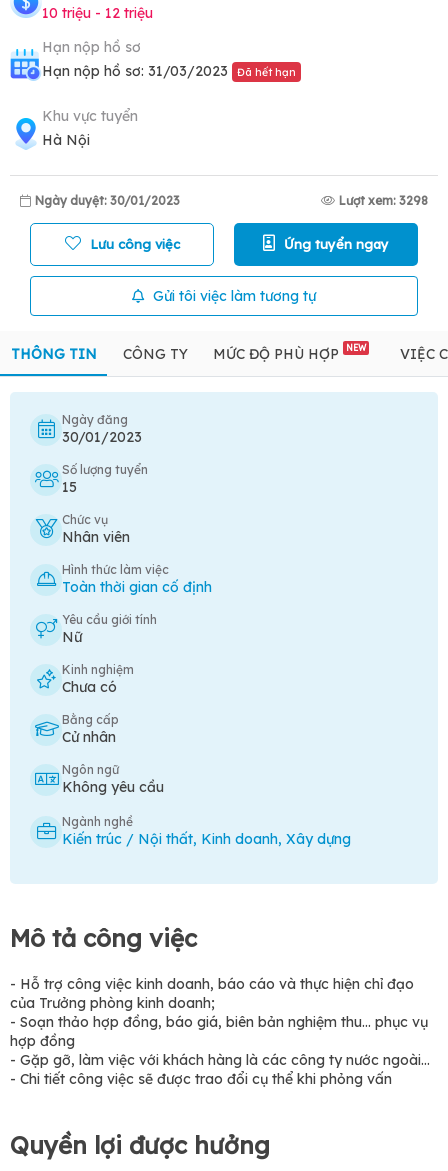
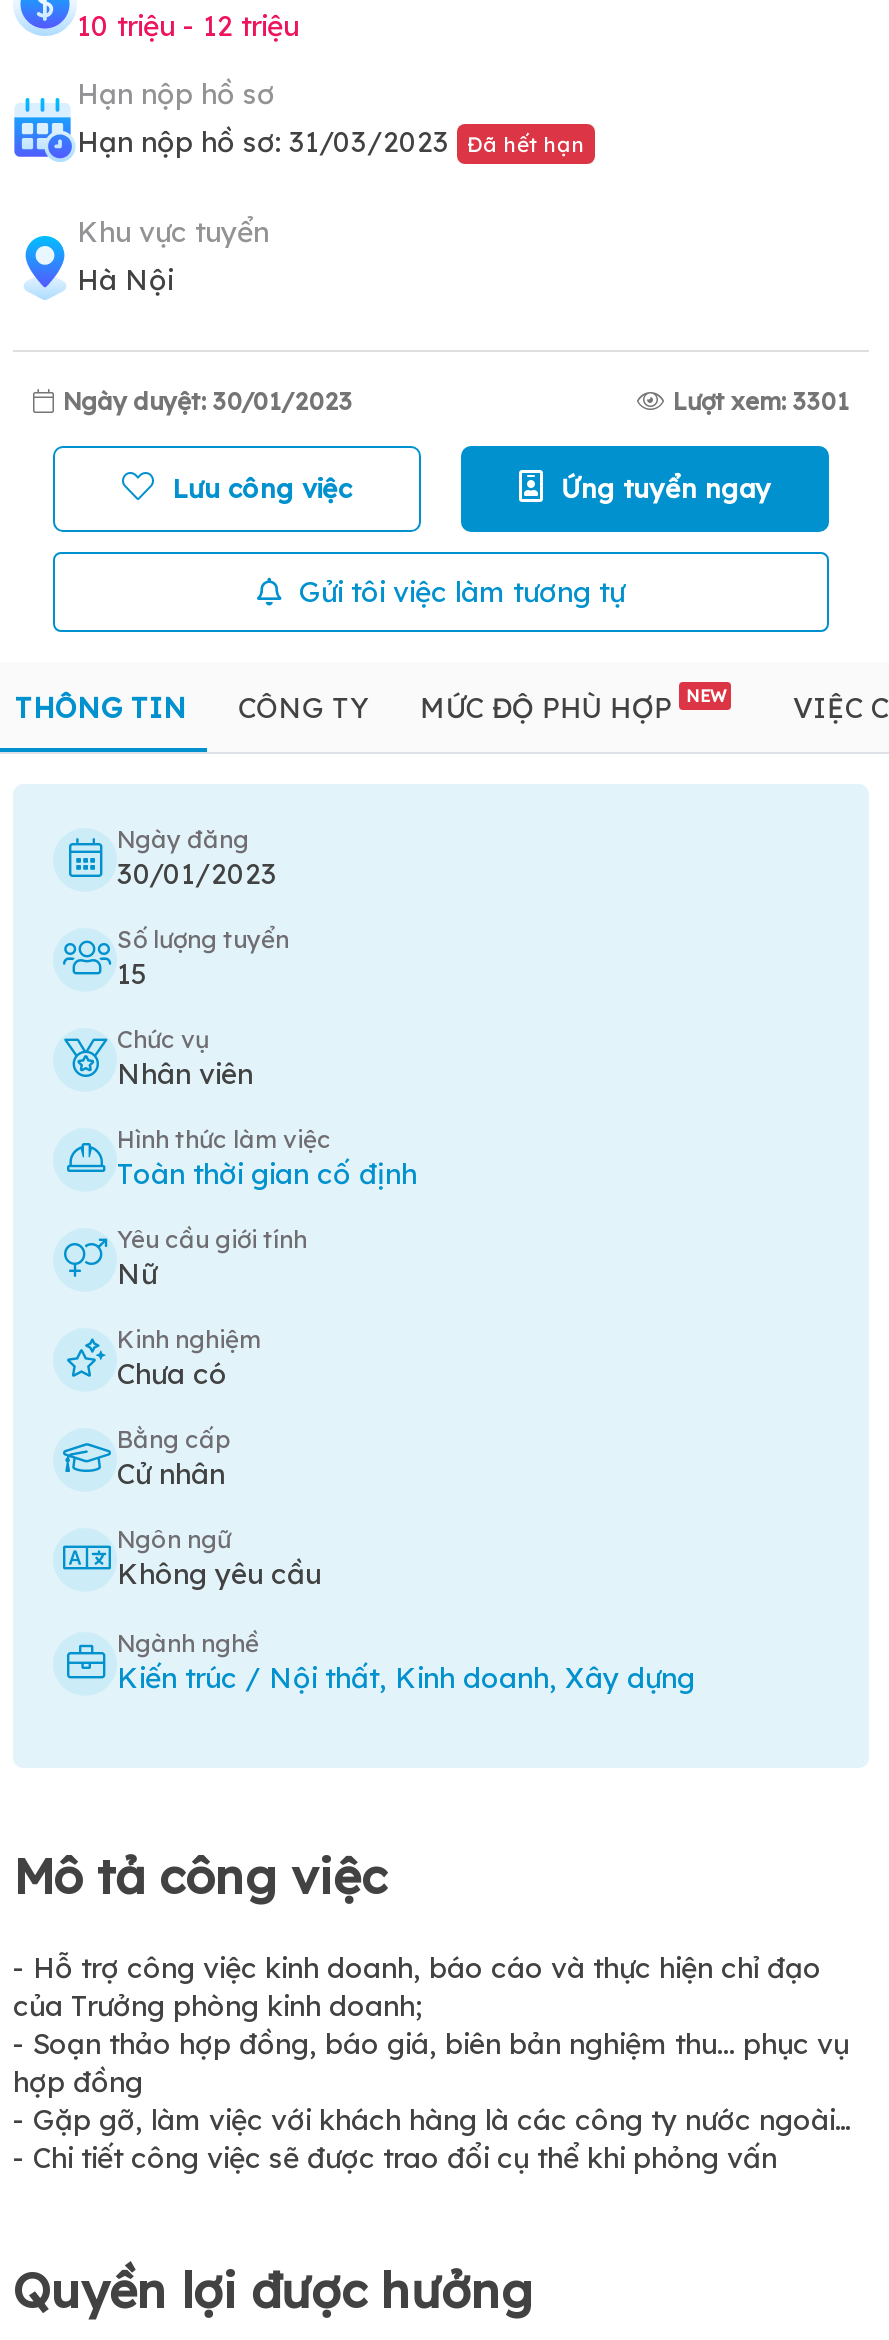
- Lượt xem: 3298
+ Lượt xem: 3301
